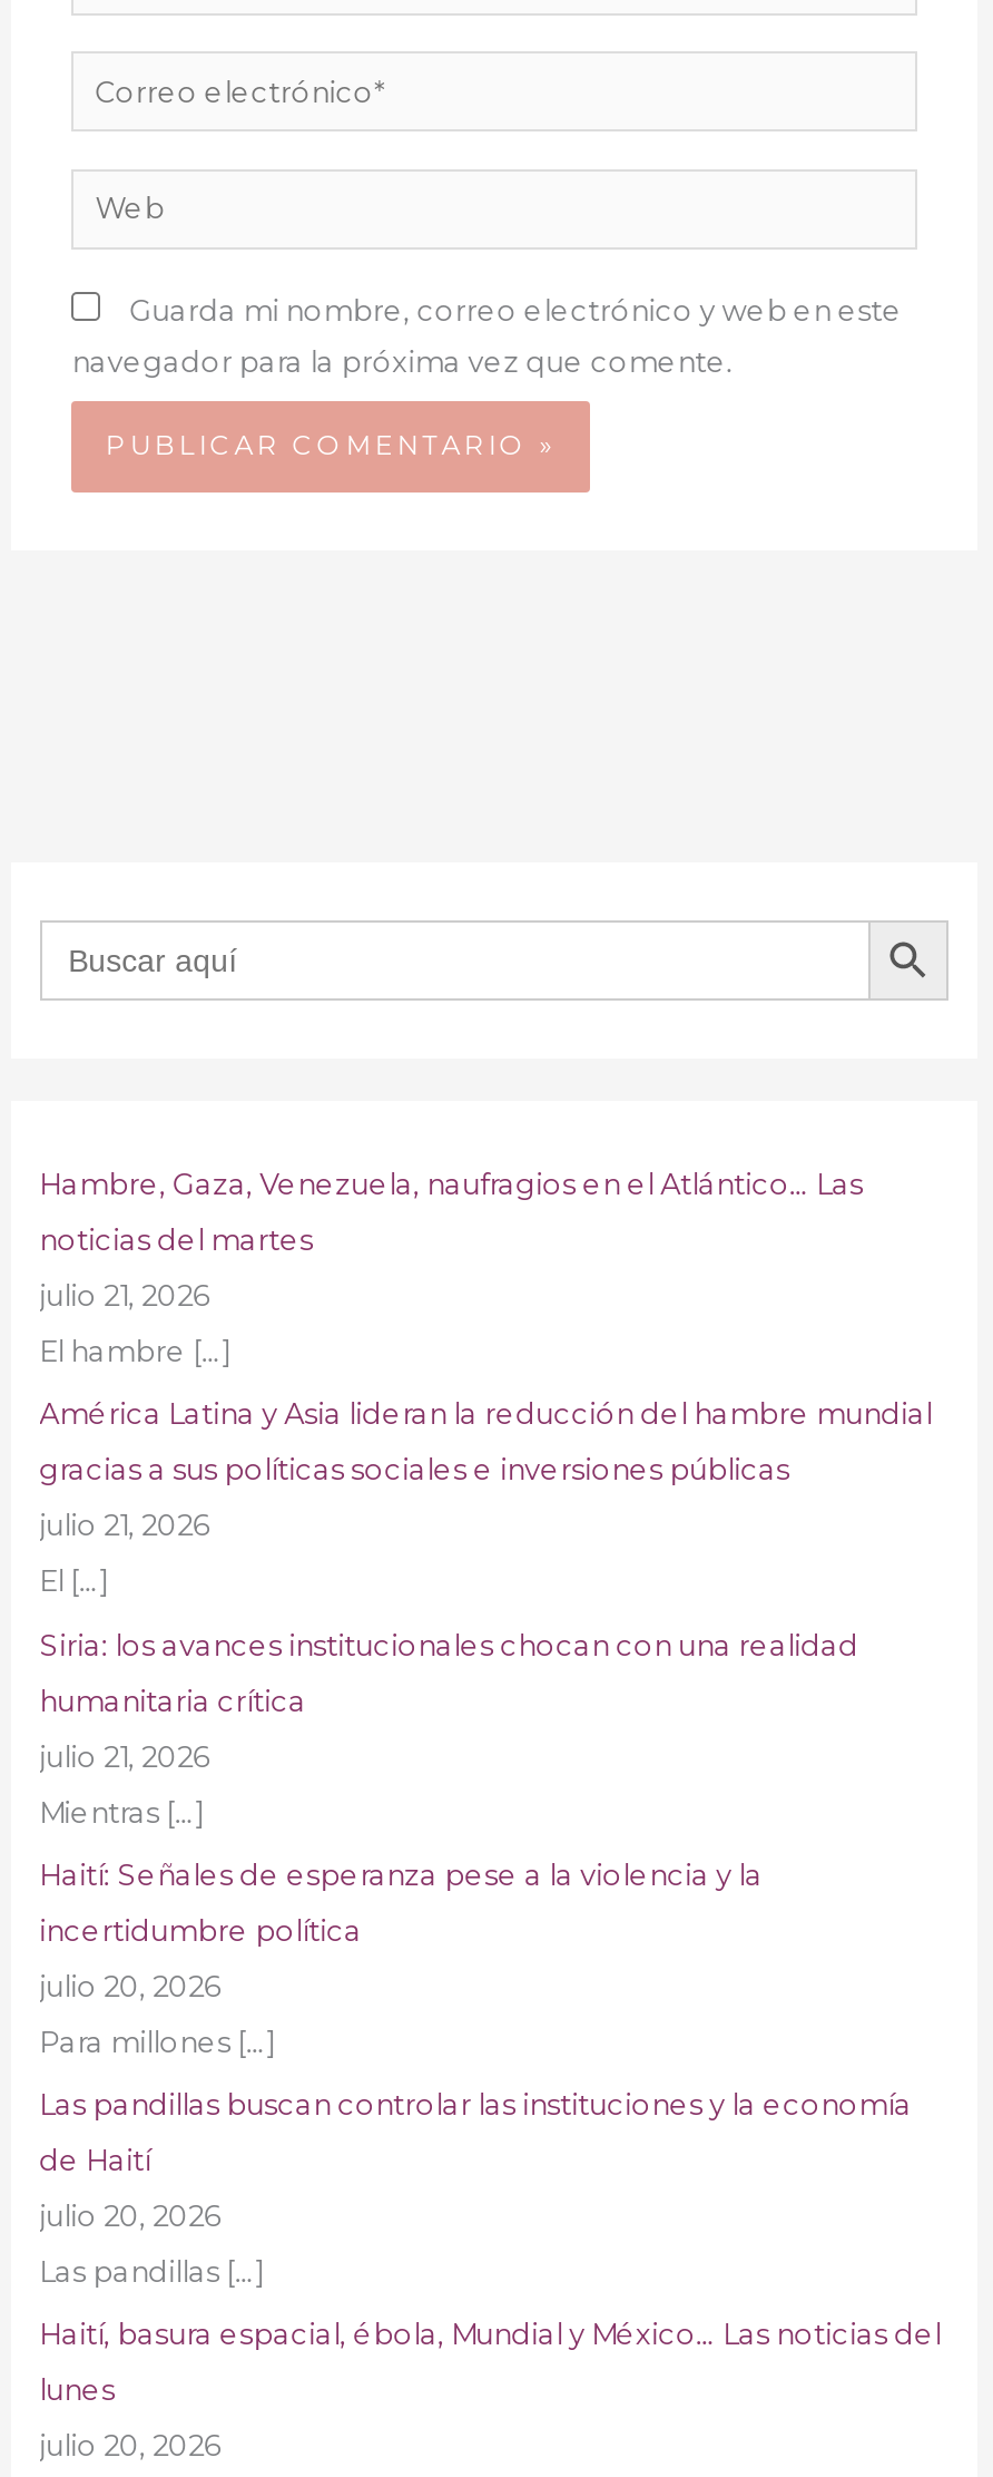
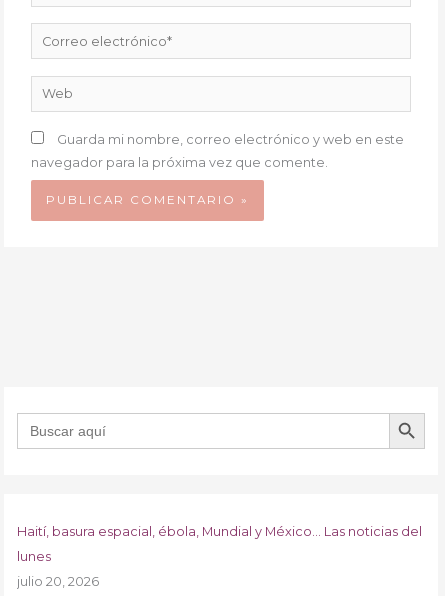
- Hambre, Gaza, Venezuela, naufragios en el Atlántico… Las
- noticias del martes
- julio 21, 2026
- El hambre […]
- América Latina y Asia lideran la reducción del hambre mundial
- gracias a sus políticas sociales e inversiones públicas
- julio 21, 2026
- El […]
- Siria: los avances institucionales chocan con una realidad
- humanitaria crítica
- julio 21, 2026
- Mientras […]
- Haití: Señales de esperanza pese a la violencia y la
- incertidumbre política
- julio 20, 2026
- Para millones […]
- Las pandillas buscan controlar las instituciones y la economía
- de Haití
- julio 20, 2026
- Las pandillas […]
